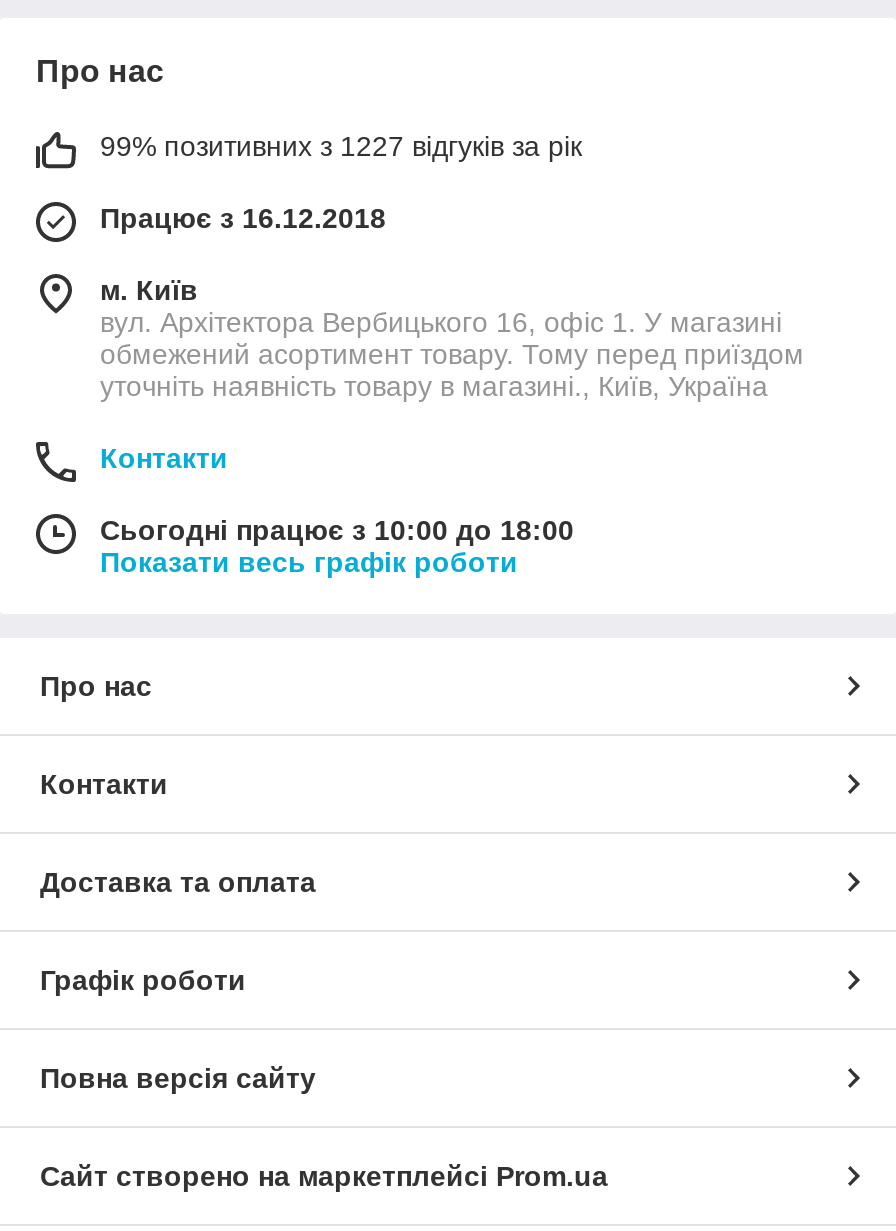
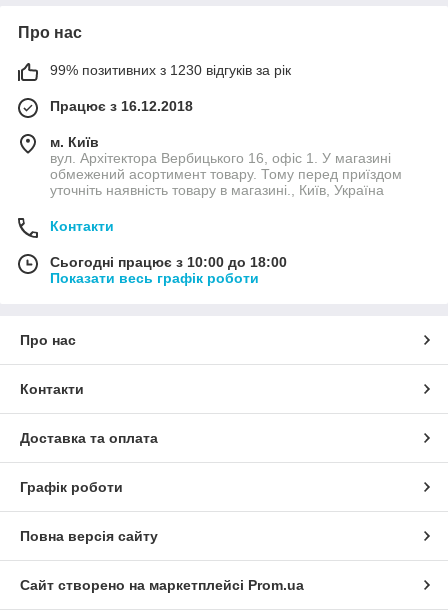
- 99% позитивних з 1227 відгуків за рік
+ 99% позитивних з 1230 відгуків за рік
